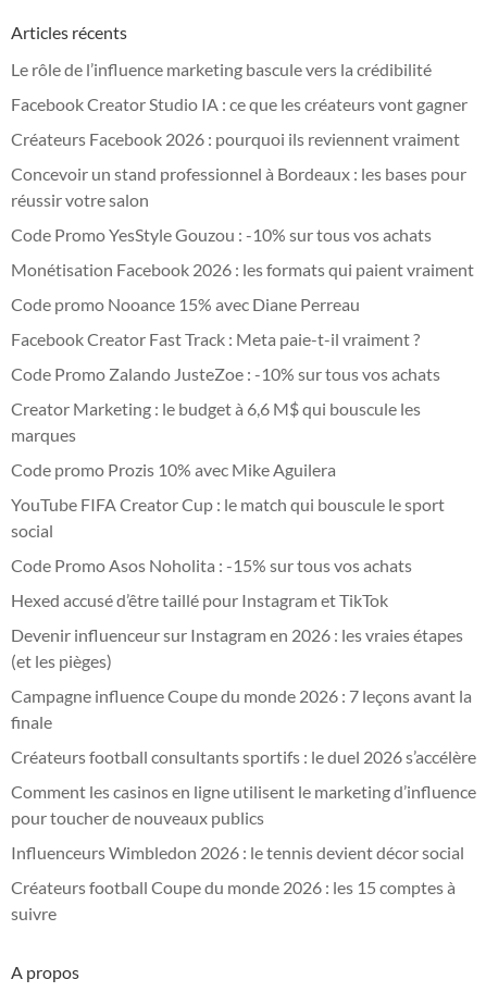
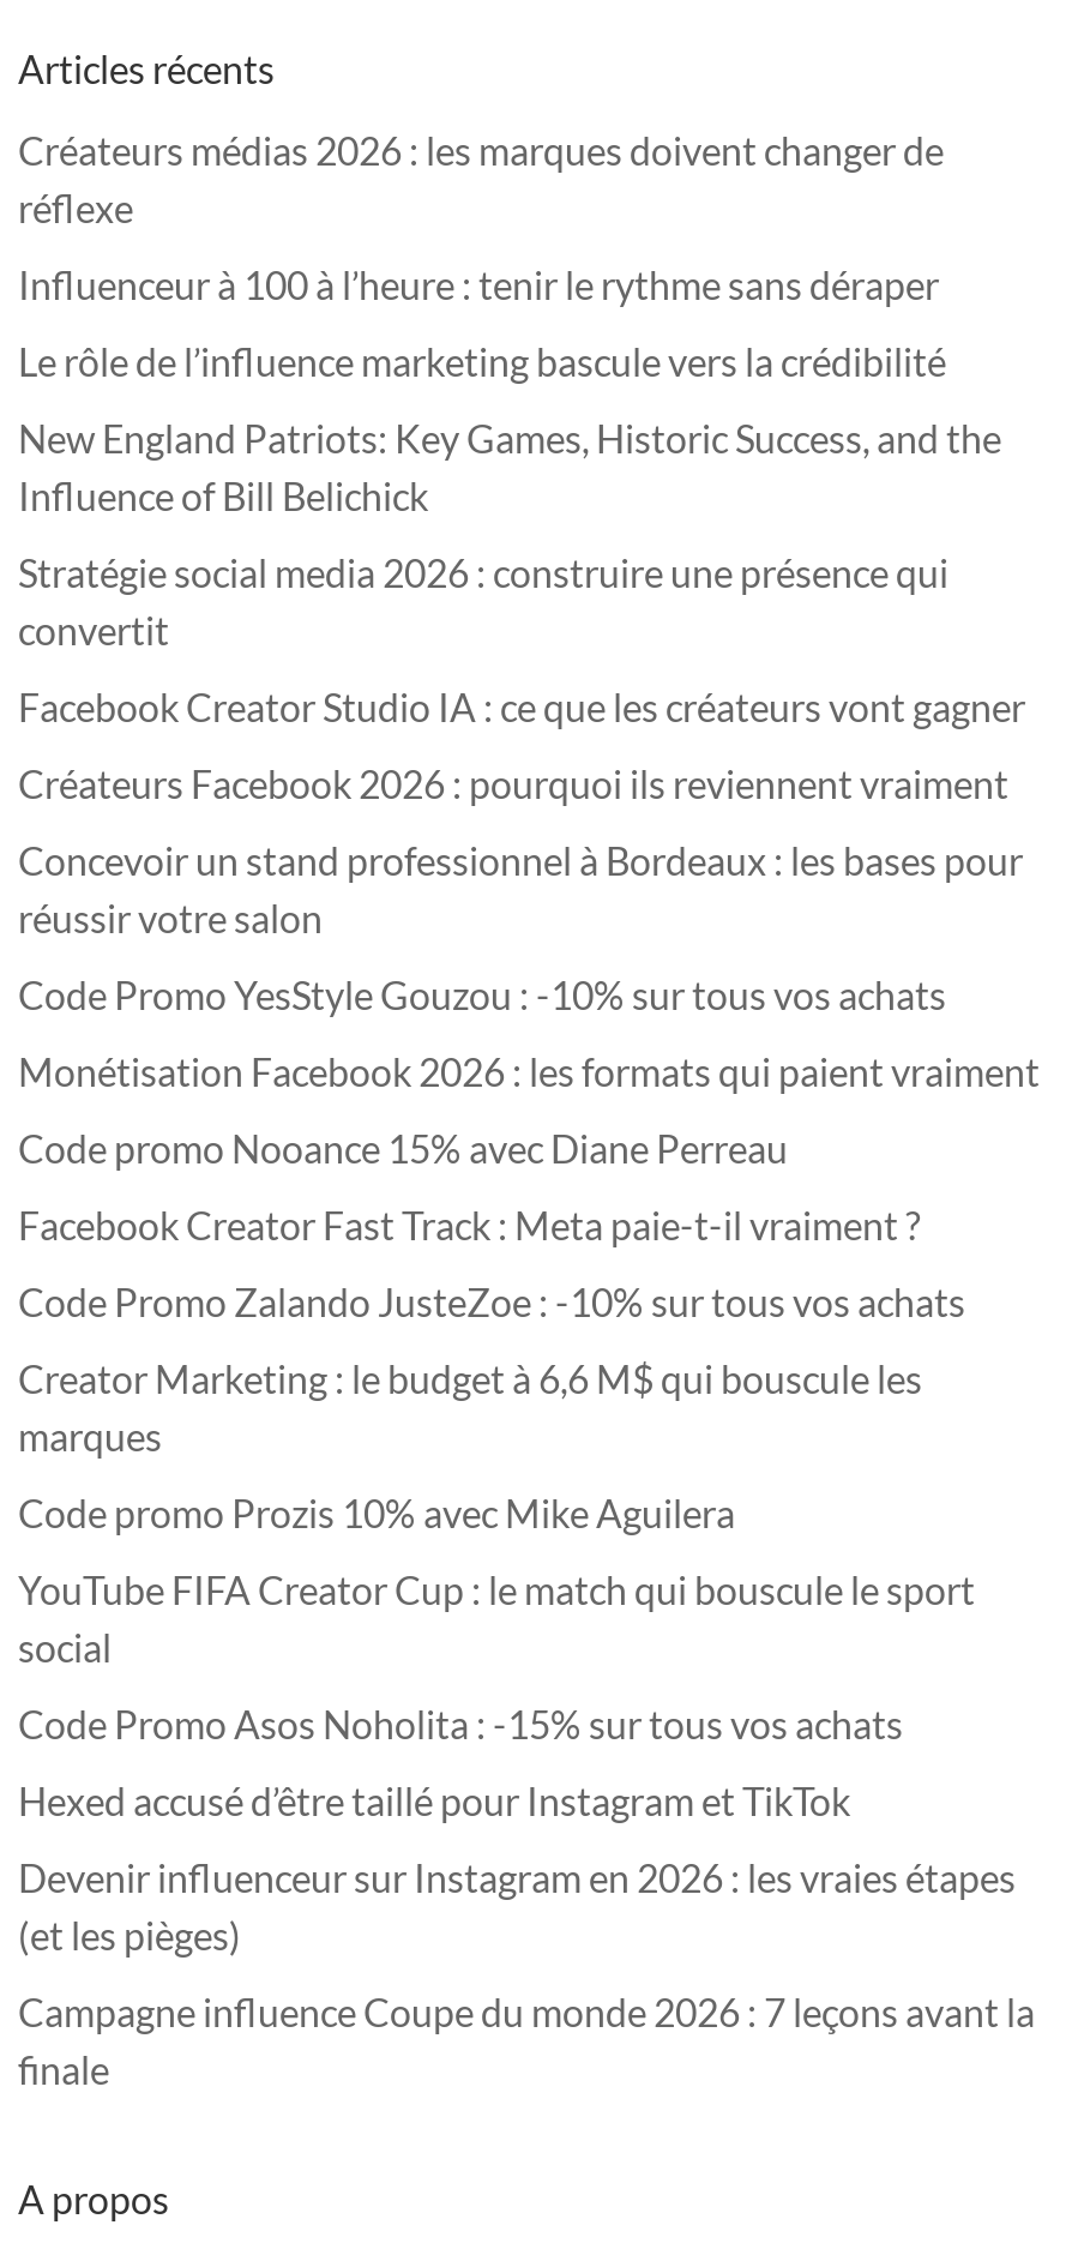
+ Créateurs médias 2026 : les marques doivent changer de
+ réflexe
+ Influenceur à 100 à l’heure : tenir le rythme sans déraper

moved down: Le rôle de l’influence marketing bascule vers la crédibilité

+ New England Patriots: Key Games, Historic Success, and the
+ Influence of Bill Belichick
+ Stratégie social media 2026 : construire une présence qui
+ convertit

moved down: Facebook Creator Studio IA : ce que les créateurs vont gagner | Créateurs Facebook 2026 : pourquoi ils reviennent vraiment | Concevoir un stand professionnel à Bordeaux : les bases pour | ... | Campagne influence Coupe du monde 2026 : 7 leçons avant la | finale

- Créateurs football consultants sportifs : le duel 2026 s’accélère
- Comment les casinos en ligne utilisent le marketing d’influence
- pour toucher de nouveaux publics
- Influenceurs Wimbledon 2026 : le tennis devient décor social
- Créateurs football Coupe du monde 2026 : les 15 comptes à
- suivre
